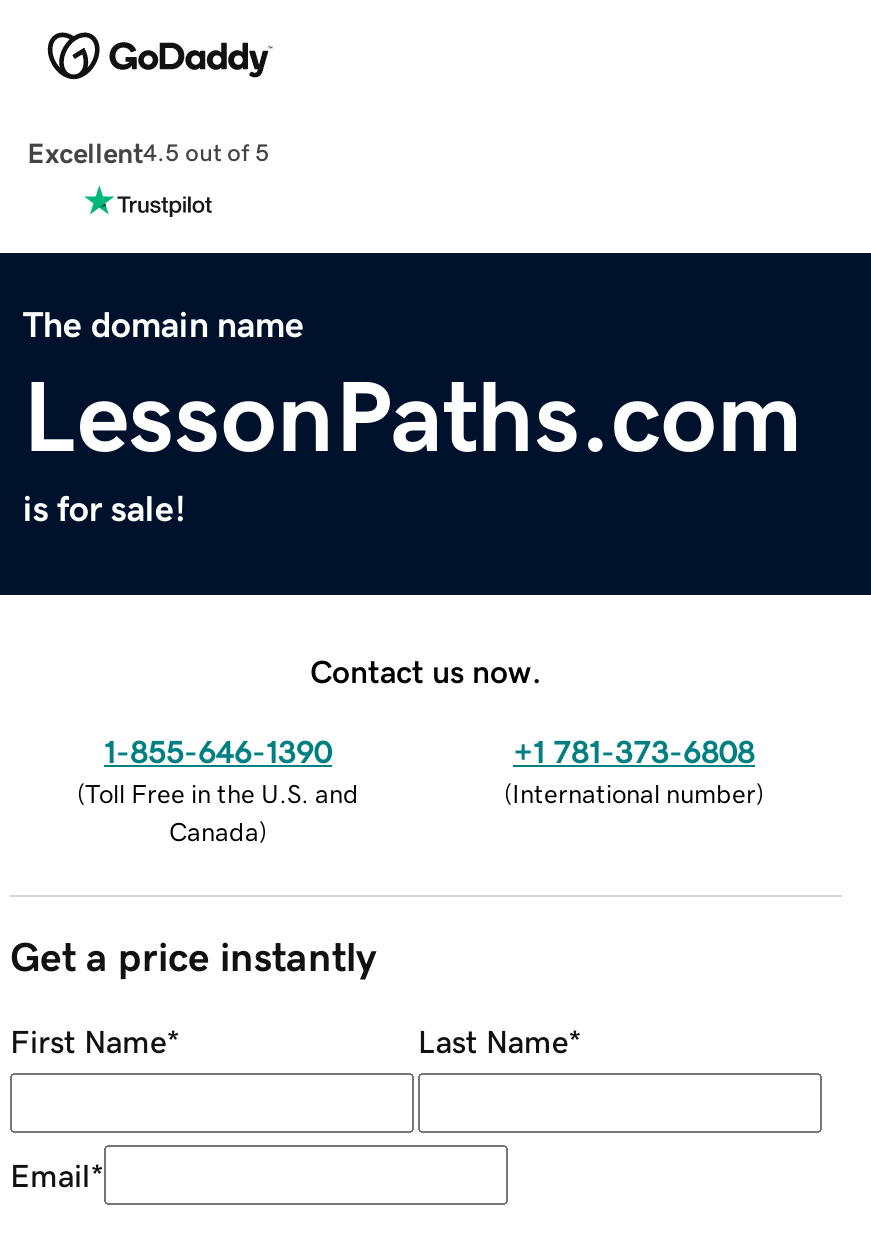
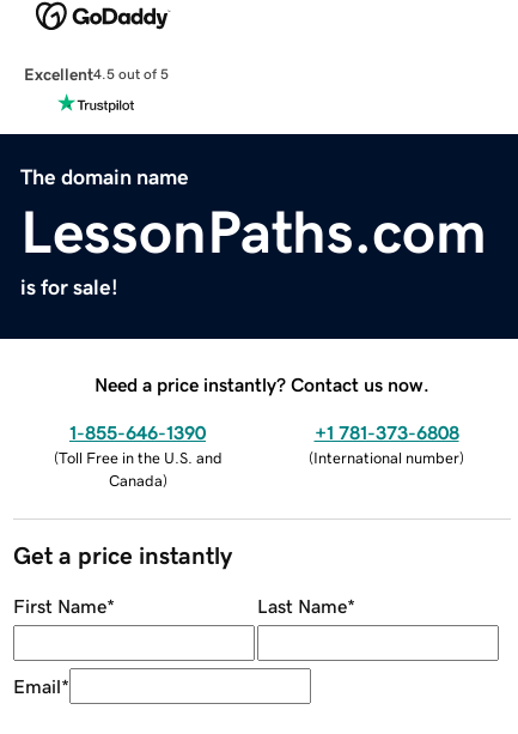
- Contact us now.
+ Need a price instantly? Contact us now.
